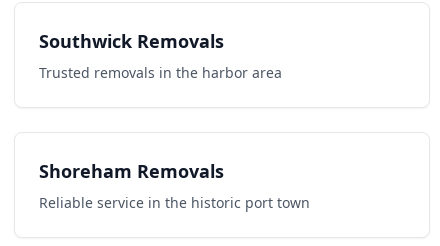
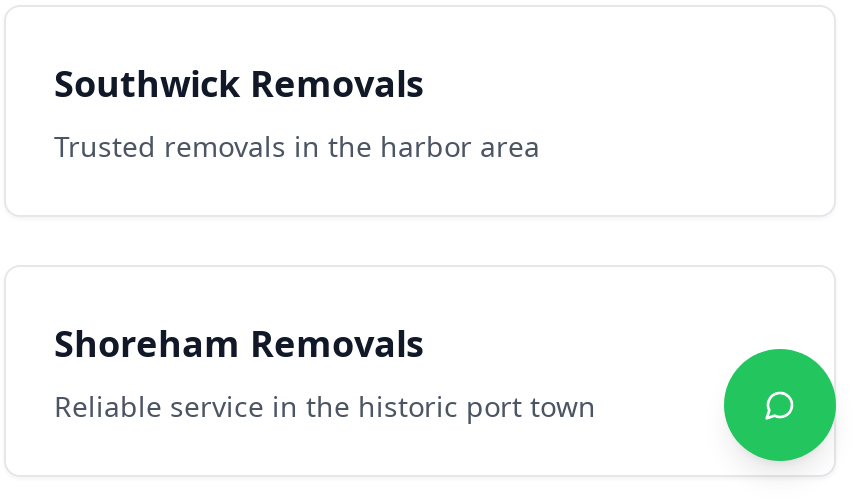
+ [image]
